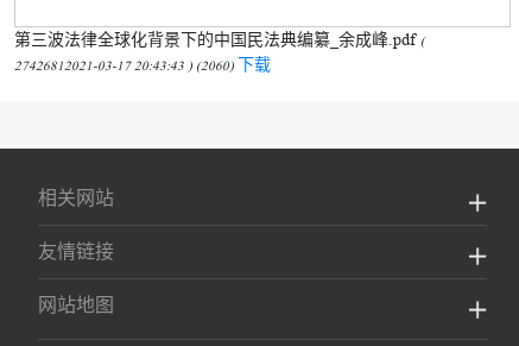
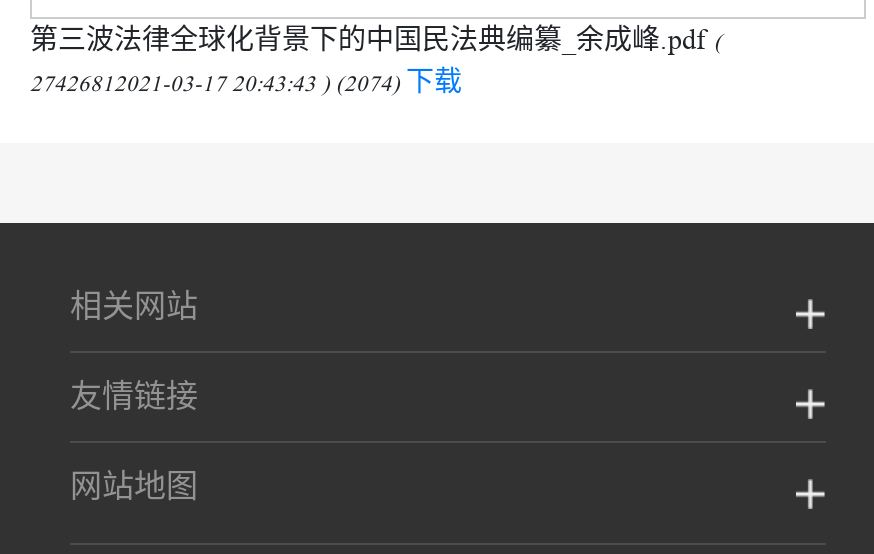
- 27426812021-03-17 20:43:43 ) (2060)下载
+ 27426812021-03-17 20:43:43 ) (2074)下载
